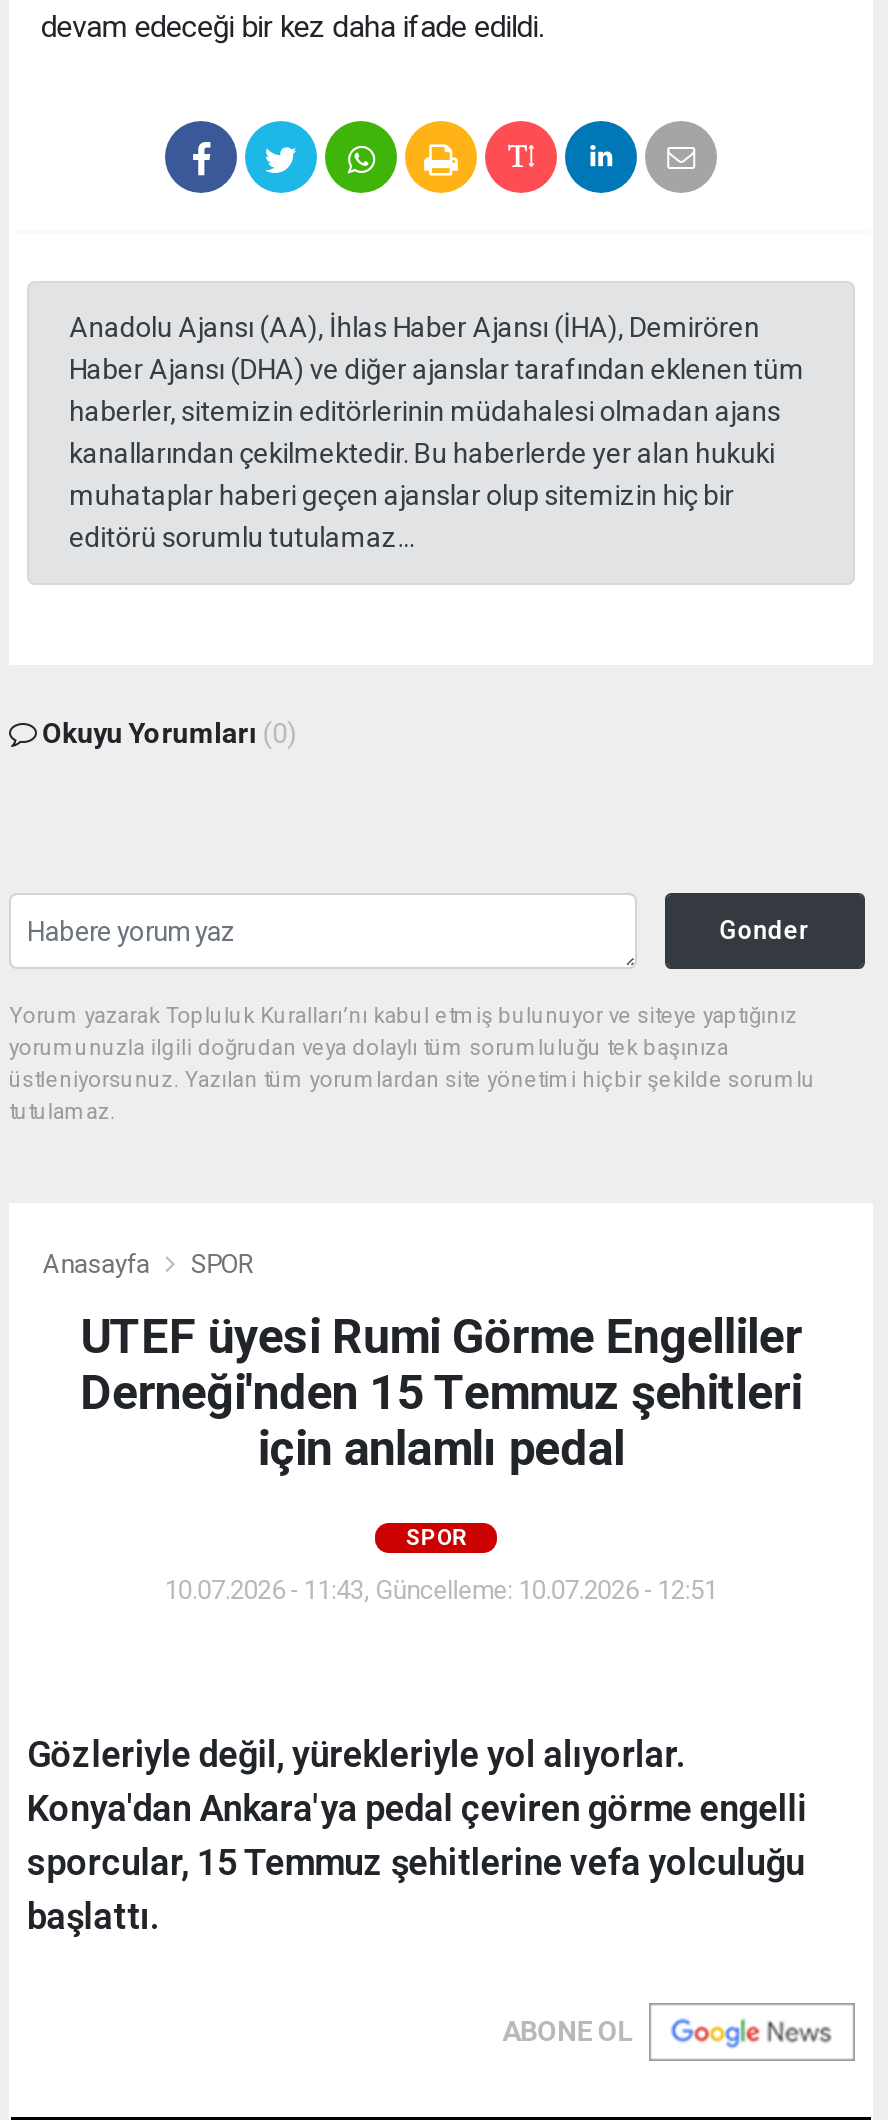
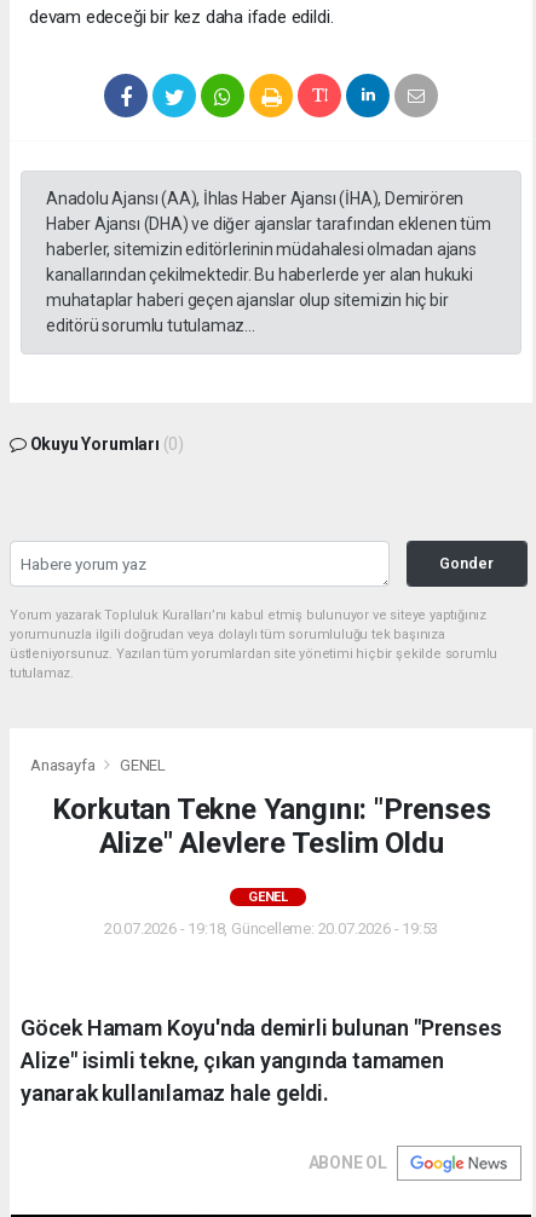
- SPOR
+ GENEL

- UTEF üyesi Rumi Görme Engelliler
- Derneği'nden 15 Temmuz şehitleri
- için anlamlı pedal
+ Korkutan Tekne Yangını: "Prenses
+ Alize" Alevlere Teslim Oldu

- SPOR
+ GENEL

- 10.07.2026 - 11:43, Güncelleme: 10.07.2026 - 12:51
+ 20.07.2026 - 19:18, Güncelleme: 20.07.2026 - 19:53

- Gözleriyle değil, yürekleriyle yol alıyorlar.
- Konya'dan Ankara'ya pedal çeviren görme engelli
- sporcular, 15 Temmuz şehitlerine vefa yolculuğu
- başlattı.
+ Göcek Hamam Koyu'nda demirli bulunan "Prenses
+ Alize" isimli tekne, çıkan yangında tamamen
+ yanarak kullanılamaz hale geldi.
